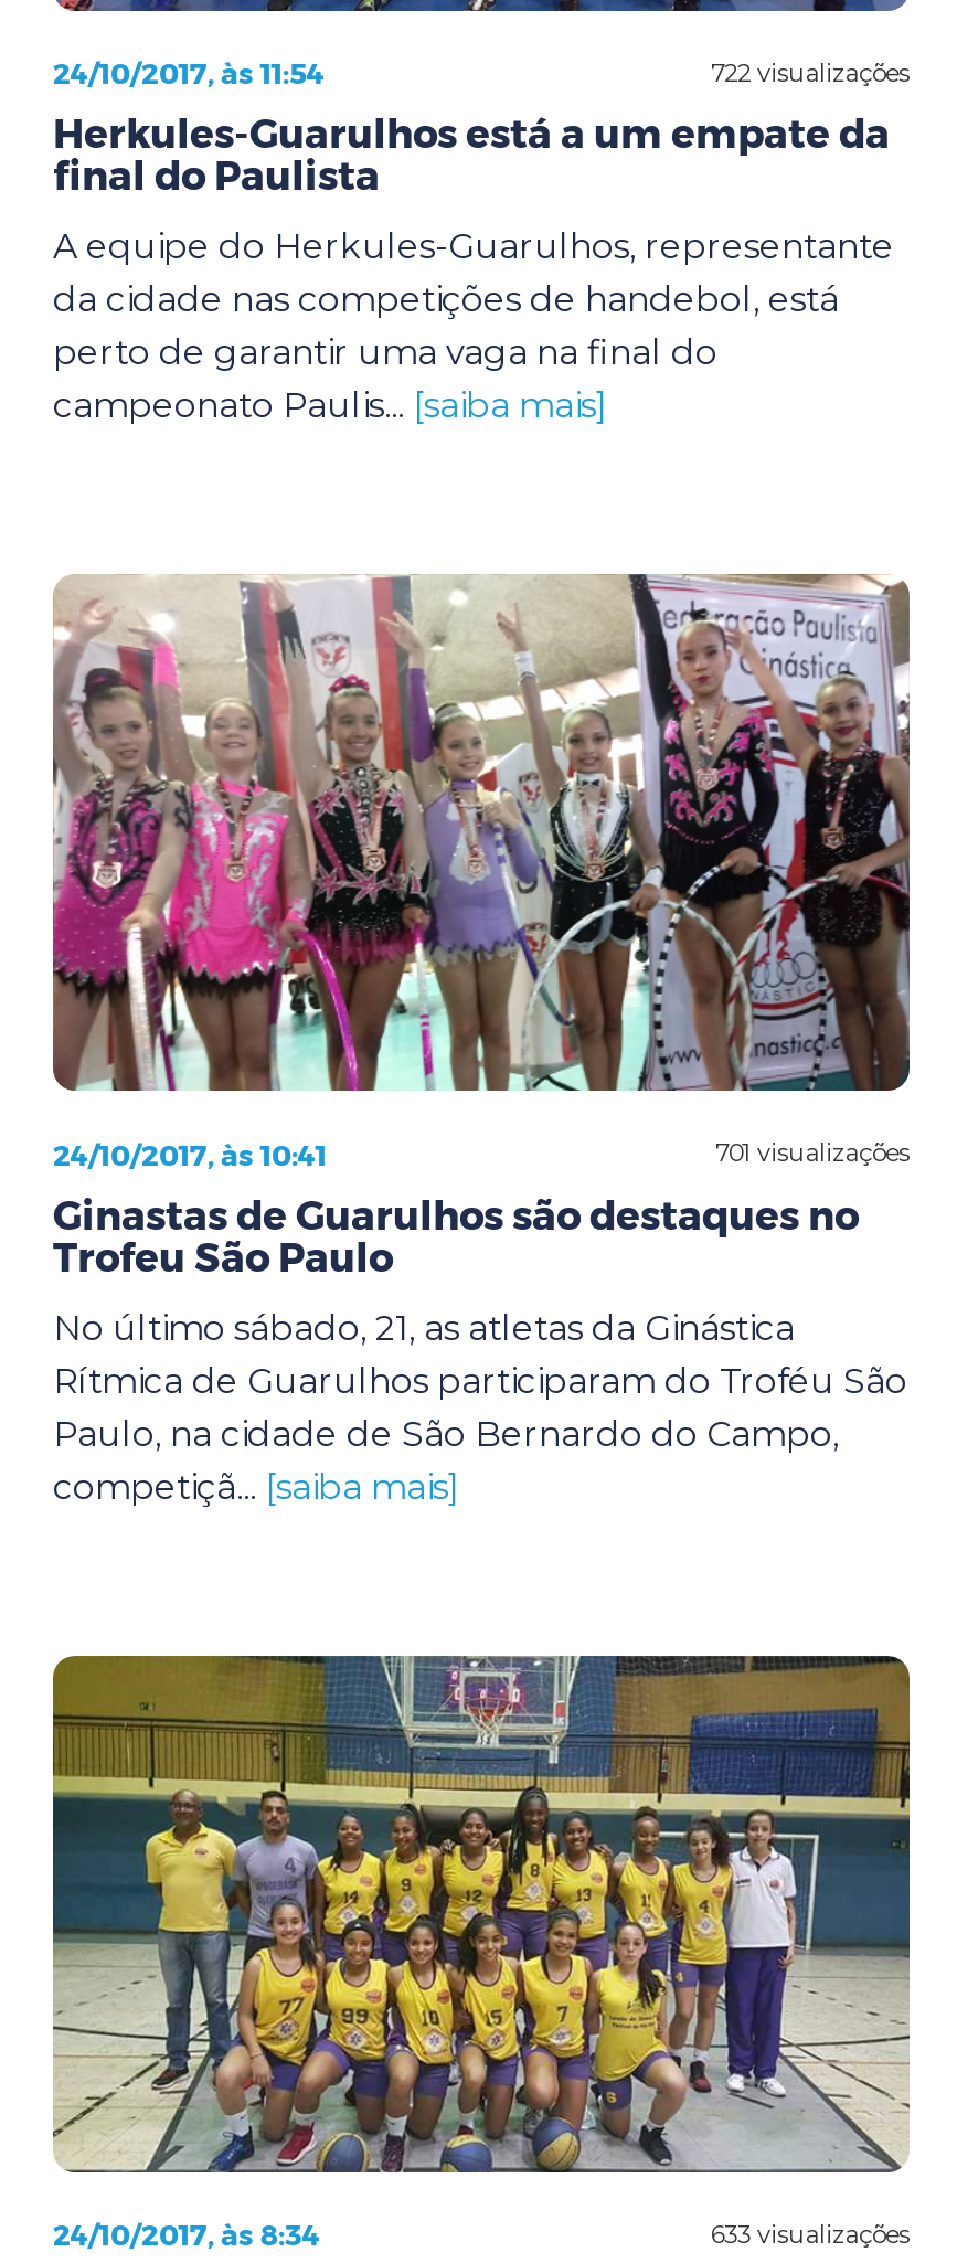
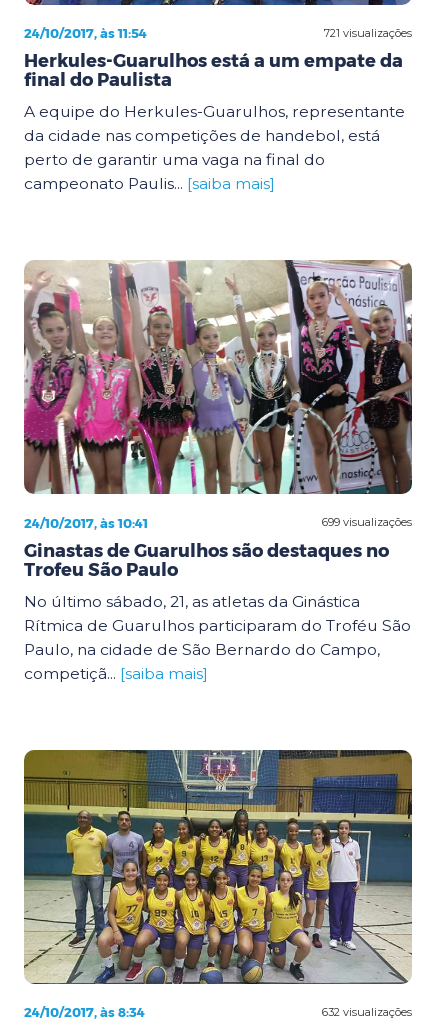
- 722 visualizações
+ 721 visualizações

- 701 visualizações
+ 699 visualizações

- 633 visualizações
+ 632 visualizações
